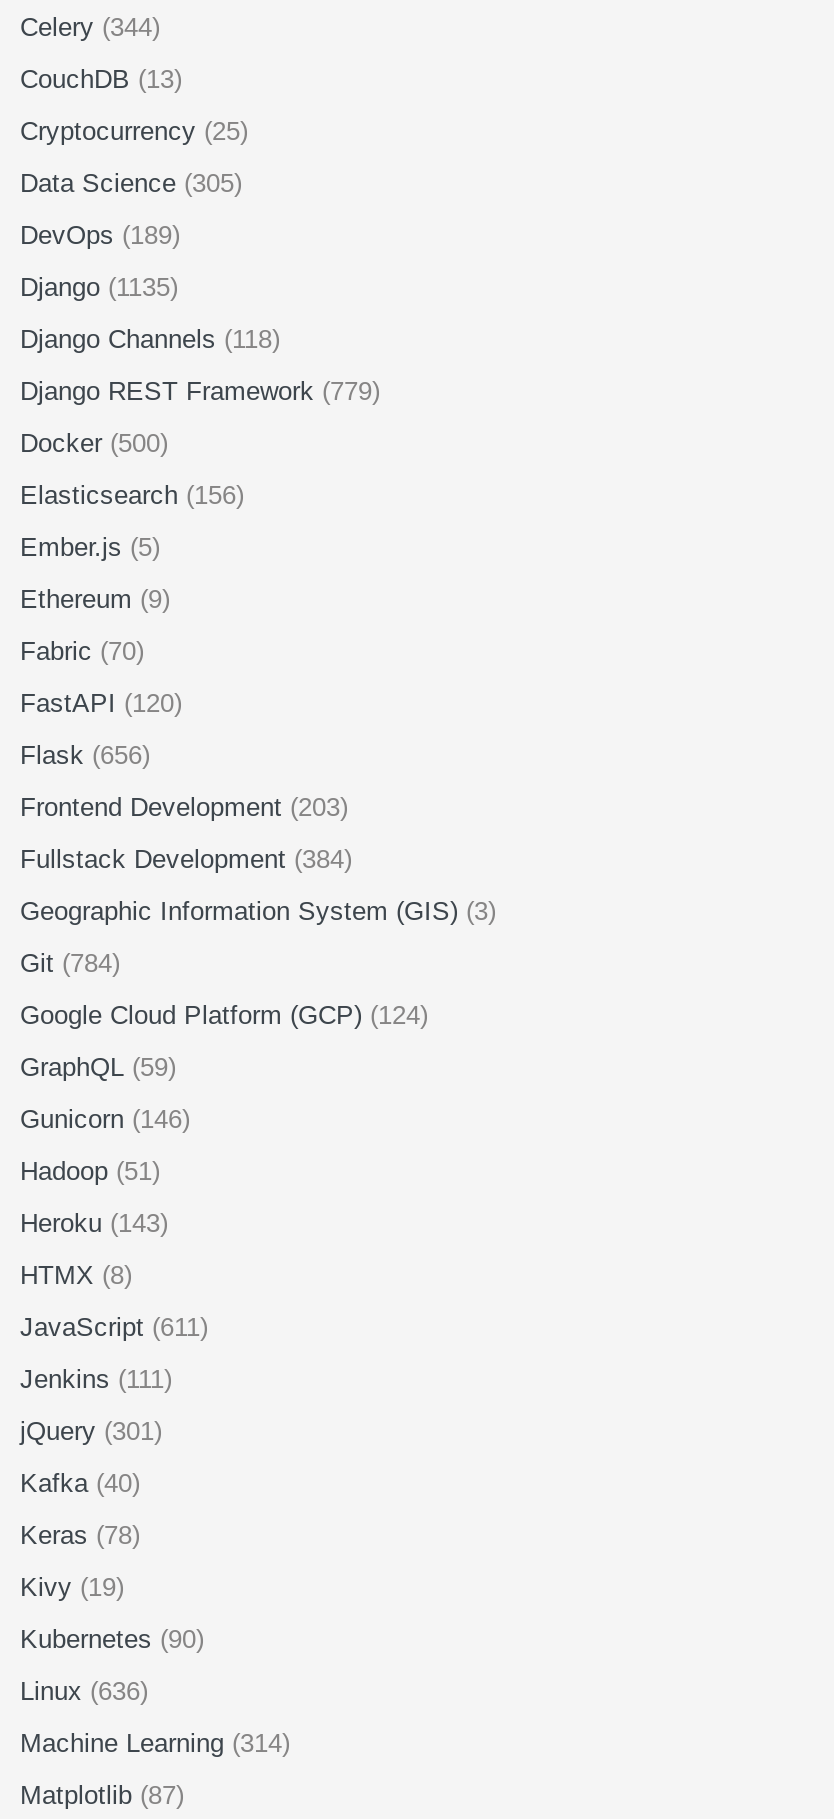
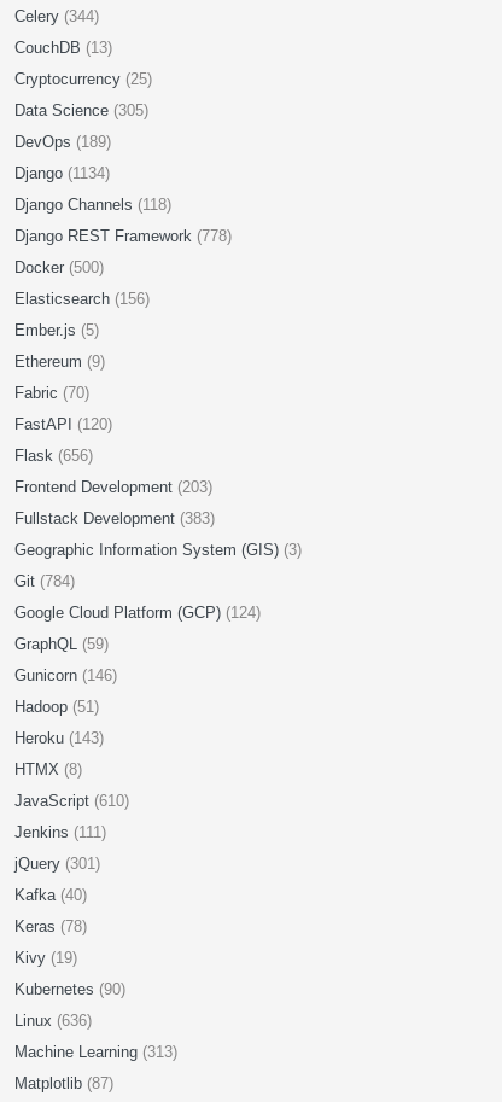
- Django (1135)
+ Django (1134)

- Django REST Framework (779)
+ Django REST Framework (778)

- Fullstack Development (384)
+ Fullstack Development (383)

- JavaScript (611)
+ JavaScript (610)

- Machine Learning (314)
+ Machine Learning (313)
